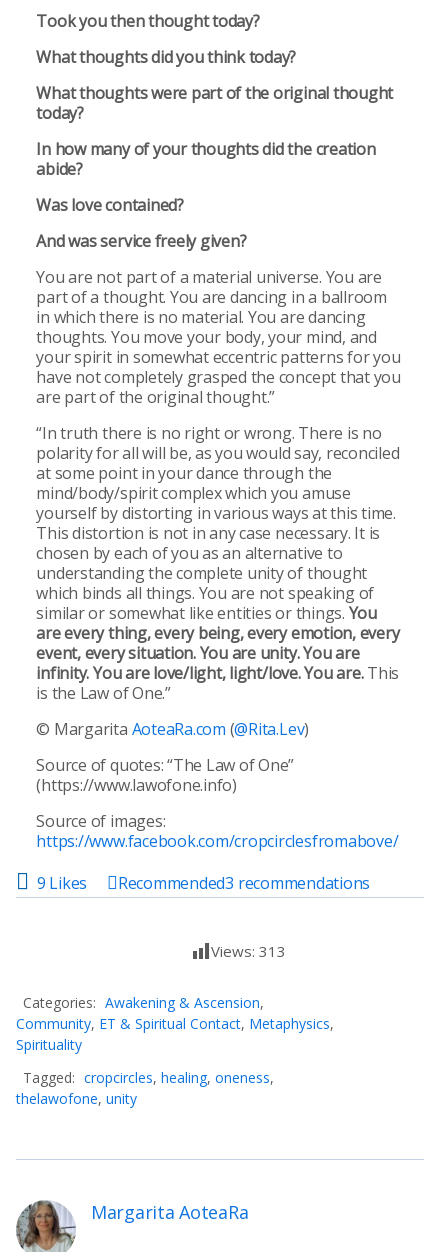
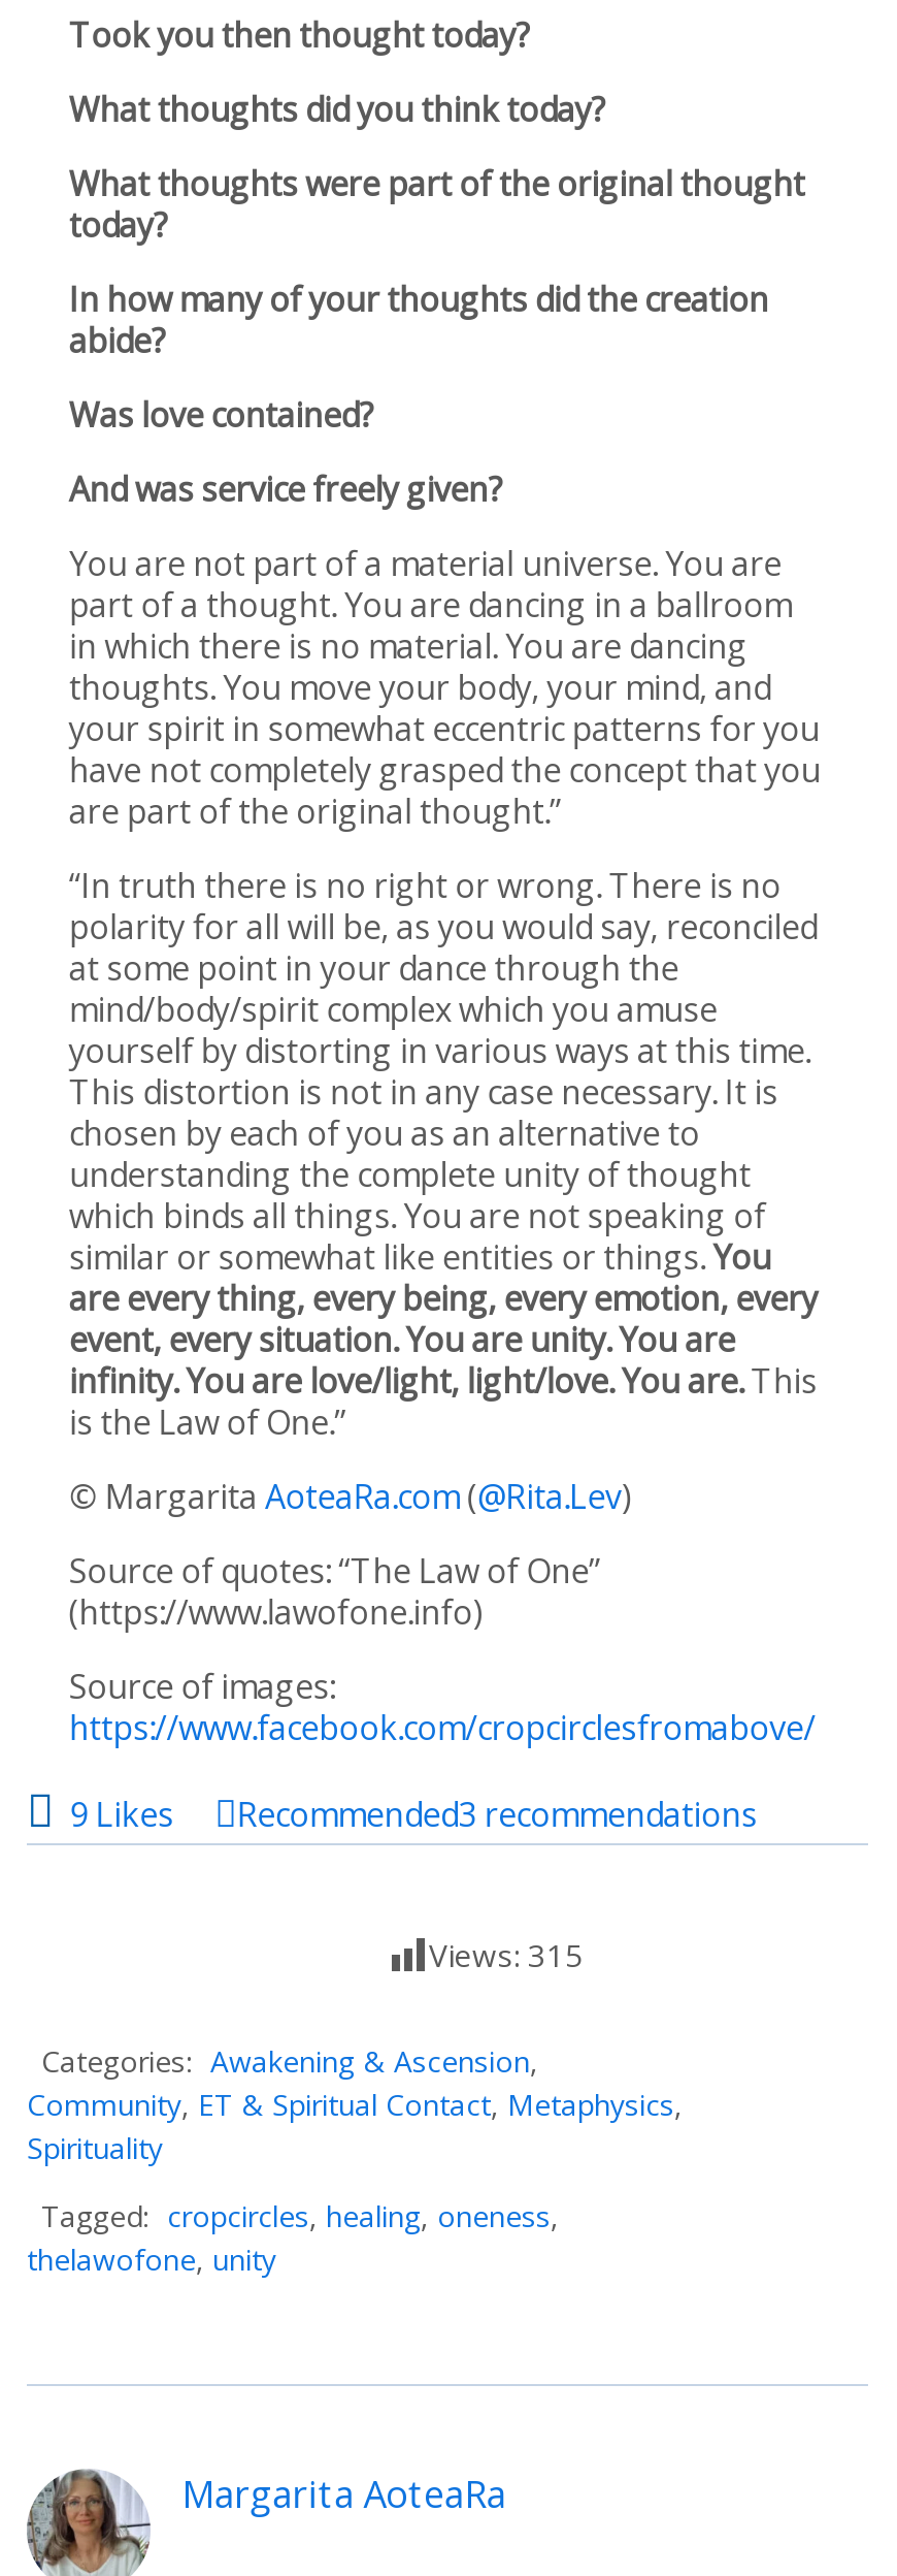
- Views: 313
+ Views: 315
